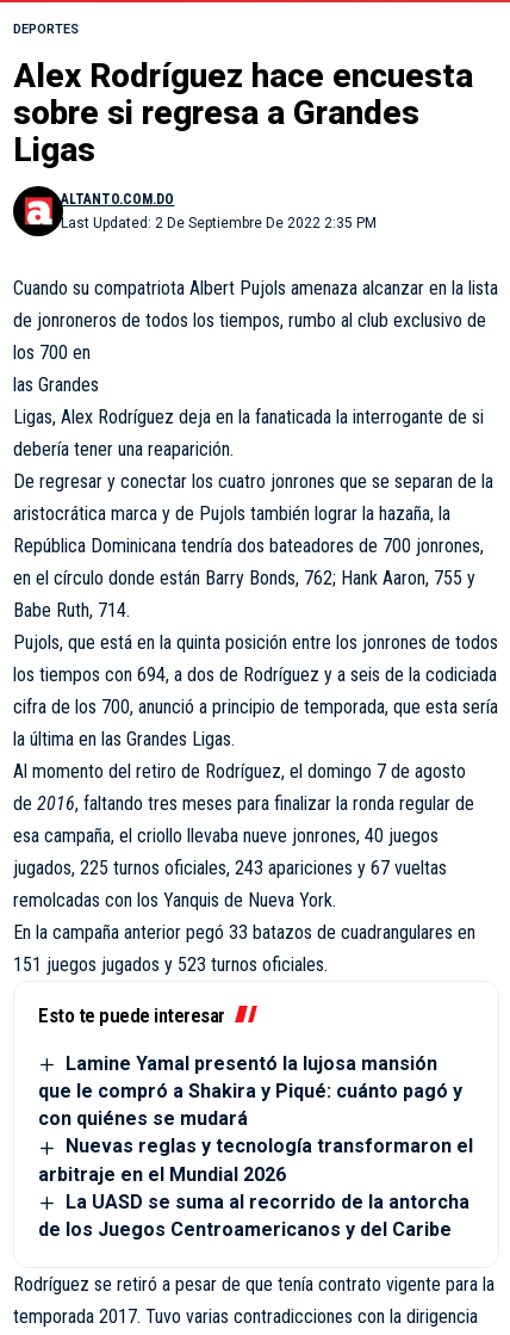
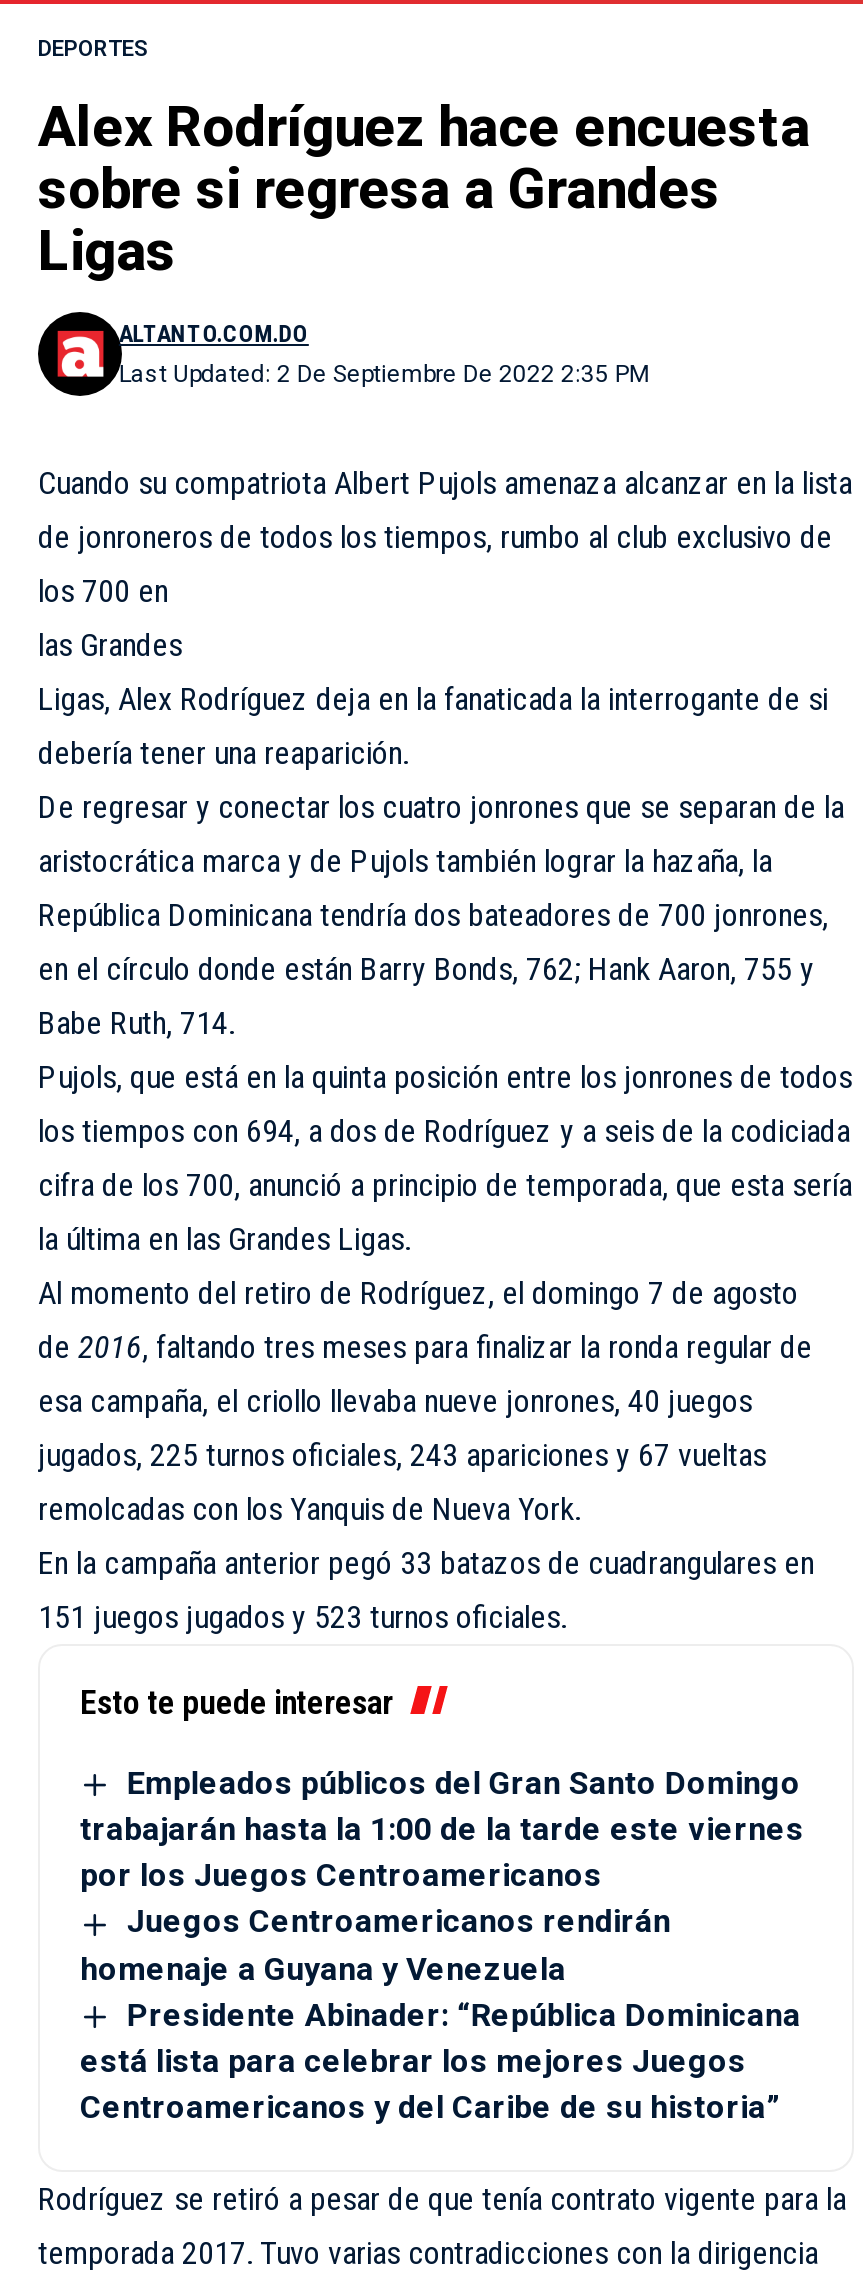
- Lamine Yamal presentó la lujosa mansión
- que le compró a Shakira y Piqué: cuánto pagó y
- con quiénes se mudará
- Nuevas reglas y tecnología transformaron el
- arbitraje en el Mundial 2026
- La UASD se suma al recorrido de la antorcha
- de los Juegos Centroamericanos y del Caribe
+ Empleados públicos del Gran Santo Domingo
+ trabajarán hasta la 1:00 de la tarde este viernes
+ por los Juegos Centroamericanos
+ Juegos Centroamericanos rendirán
+ homenaje a Guyana y Venezuela
+ Presidente Abinader: “República Dominicana
+ está lista para celebrar los mejores Juegos
+ Centroamericanos y del Caribe de su historia”
